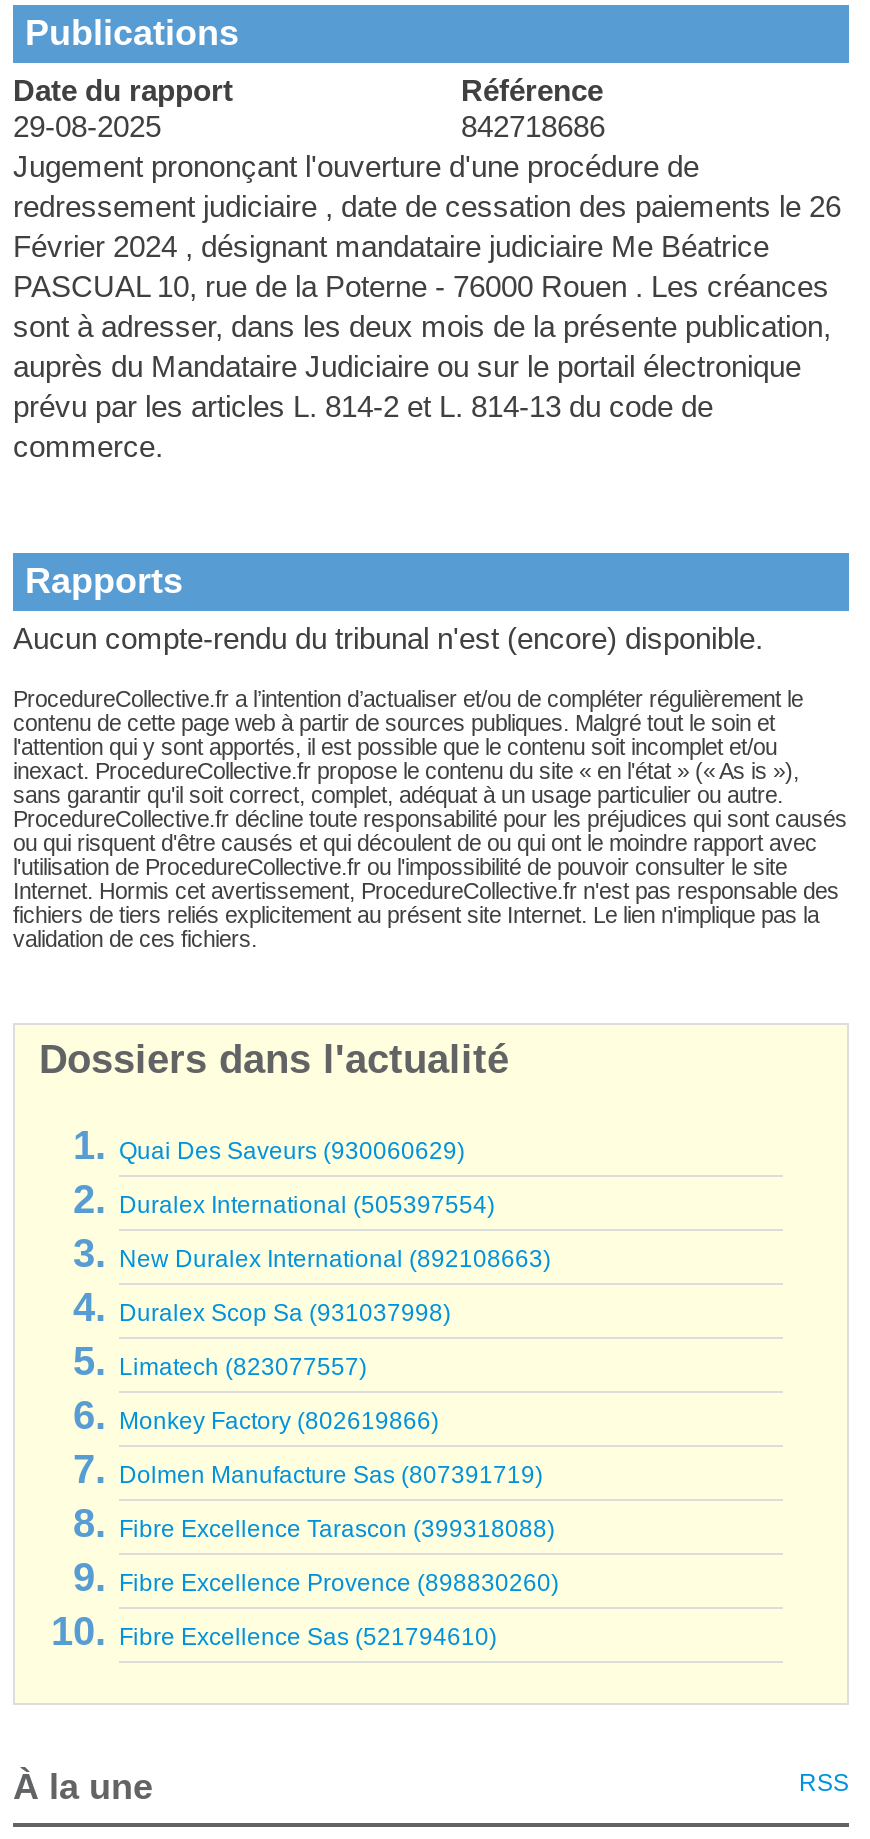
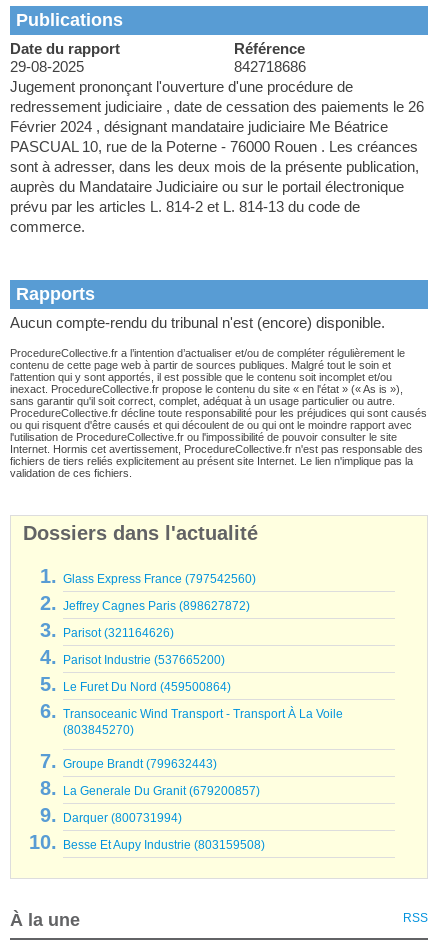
- Quai Des Saveurs (930060629)
+ Glass Express France (797542560)

- Duralex International (505397554)
+ Jeffrey Cagnes Paris (898627872)

- New Duralex International (892108663)
+ Parisot (321164626)

- Duralex Scop Sa (931037998)
+ Parisot Industrie (537665200)

- Limatech (823077557)
+ Le Furet Du Nord (459500864)

- Monkey Factory (802619866)
+ Transoceanic Wind Transport - Transport À La Voile
+ (803845270)

- Dolmen Manufacture Sas (807391719)
+ Groupe Brandt (799632443)

- Fibre Excellence Tarascon (399318088)
+ La Generale Du Granit (679200857)

- Fibre Excellence Provence (898830260)
+ Darquer (800731994)

- Fibre Excellence Sas (521794610)
+ Besse Et Aupy Industrie (803159508)
